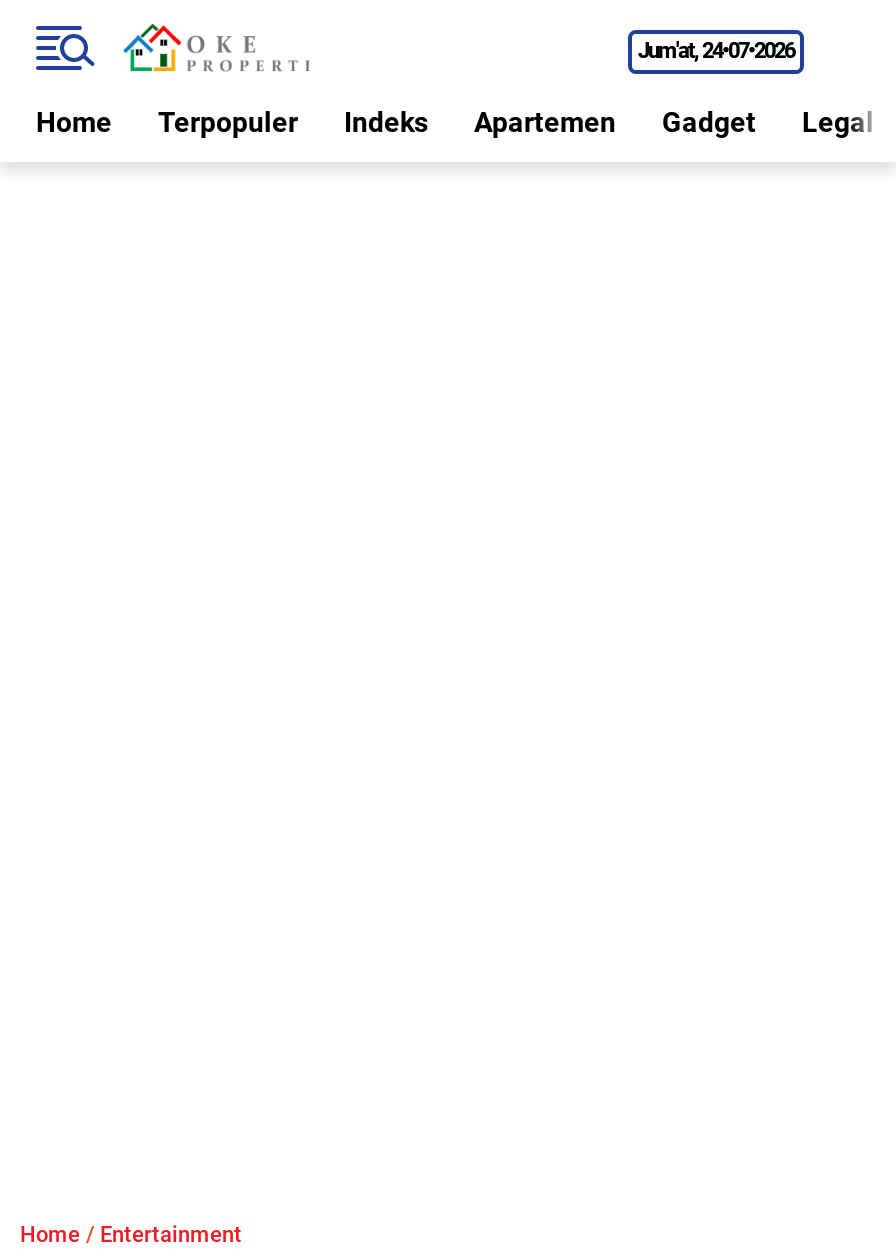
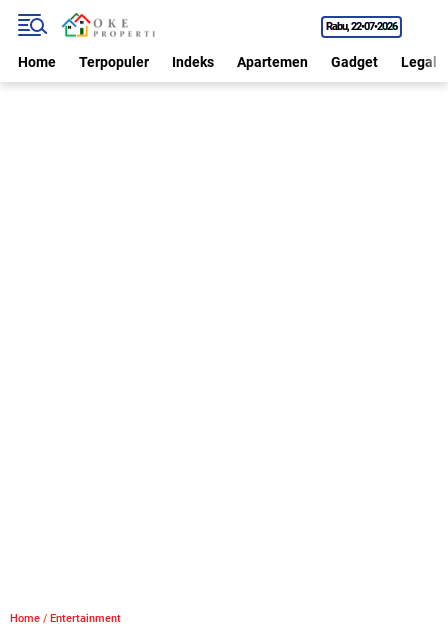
- Jum'at 24•07•2026
+ Rabu 22•07•2026
